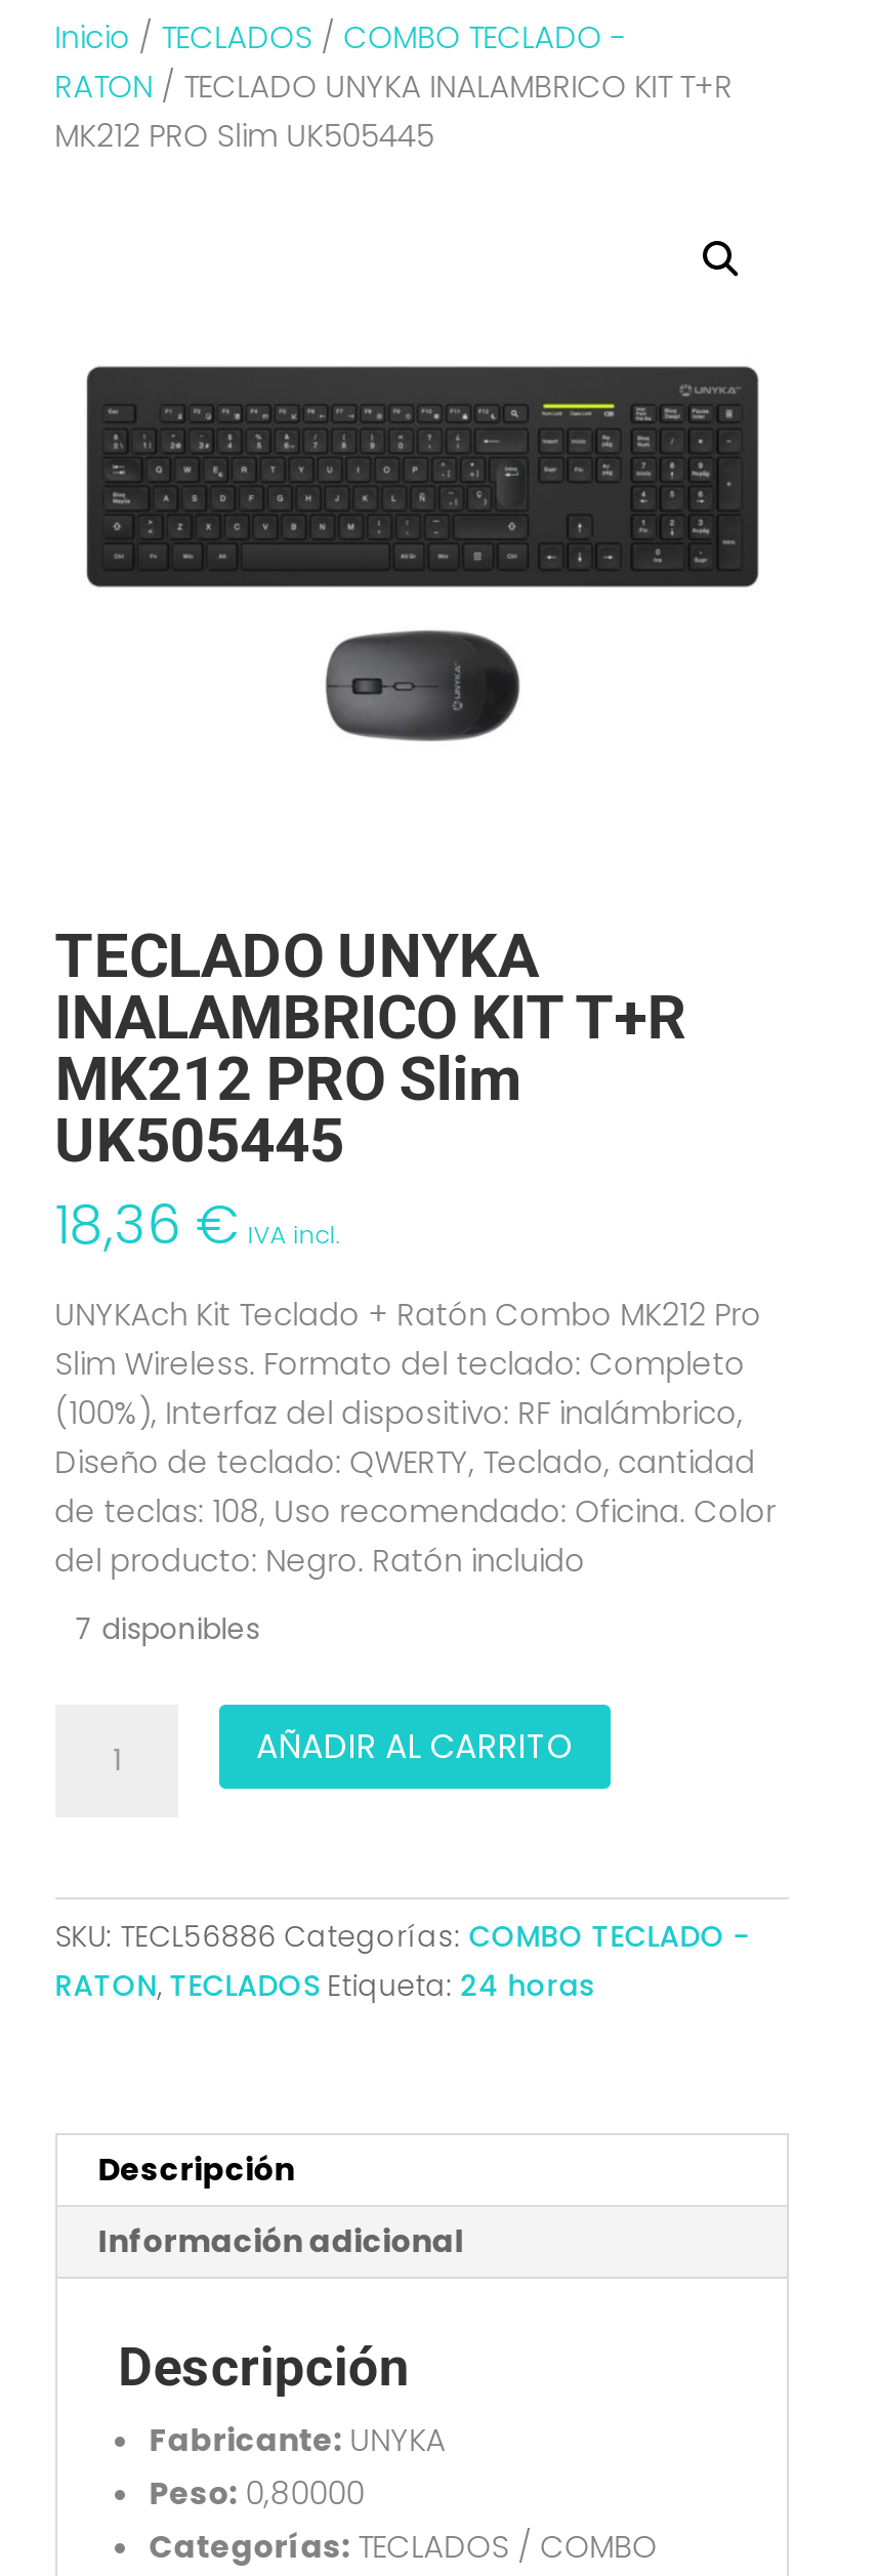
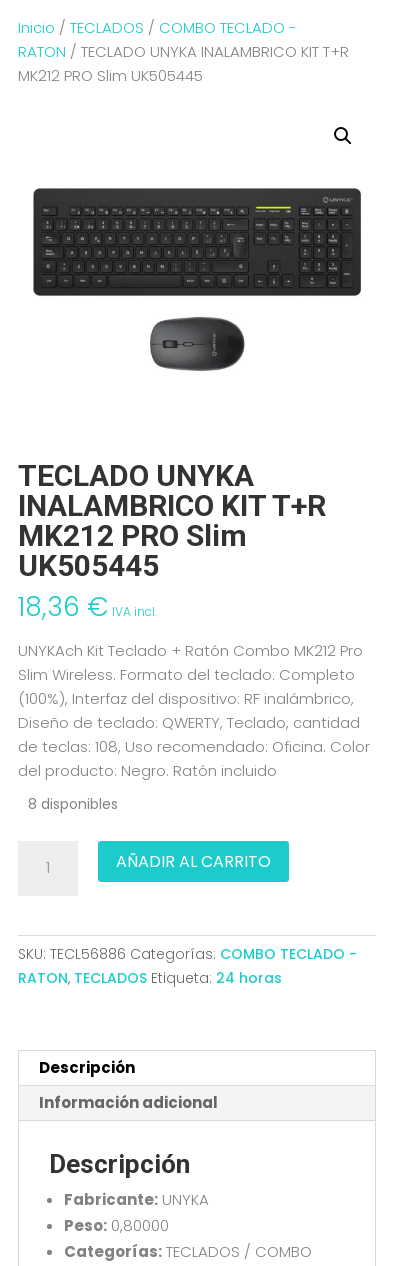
- 7 disponibles
+ 8 disponibles
